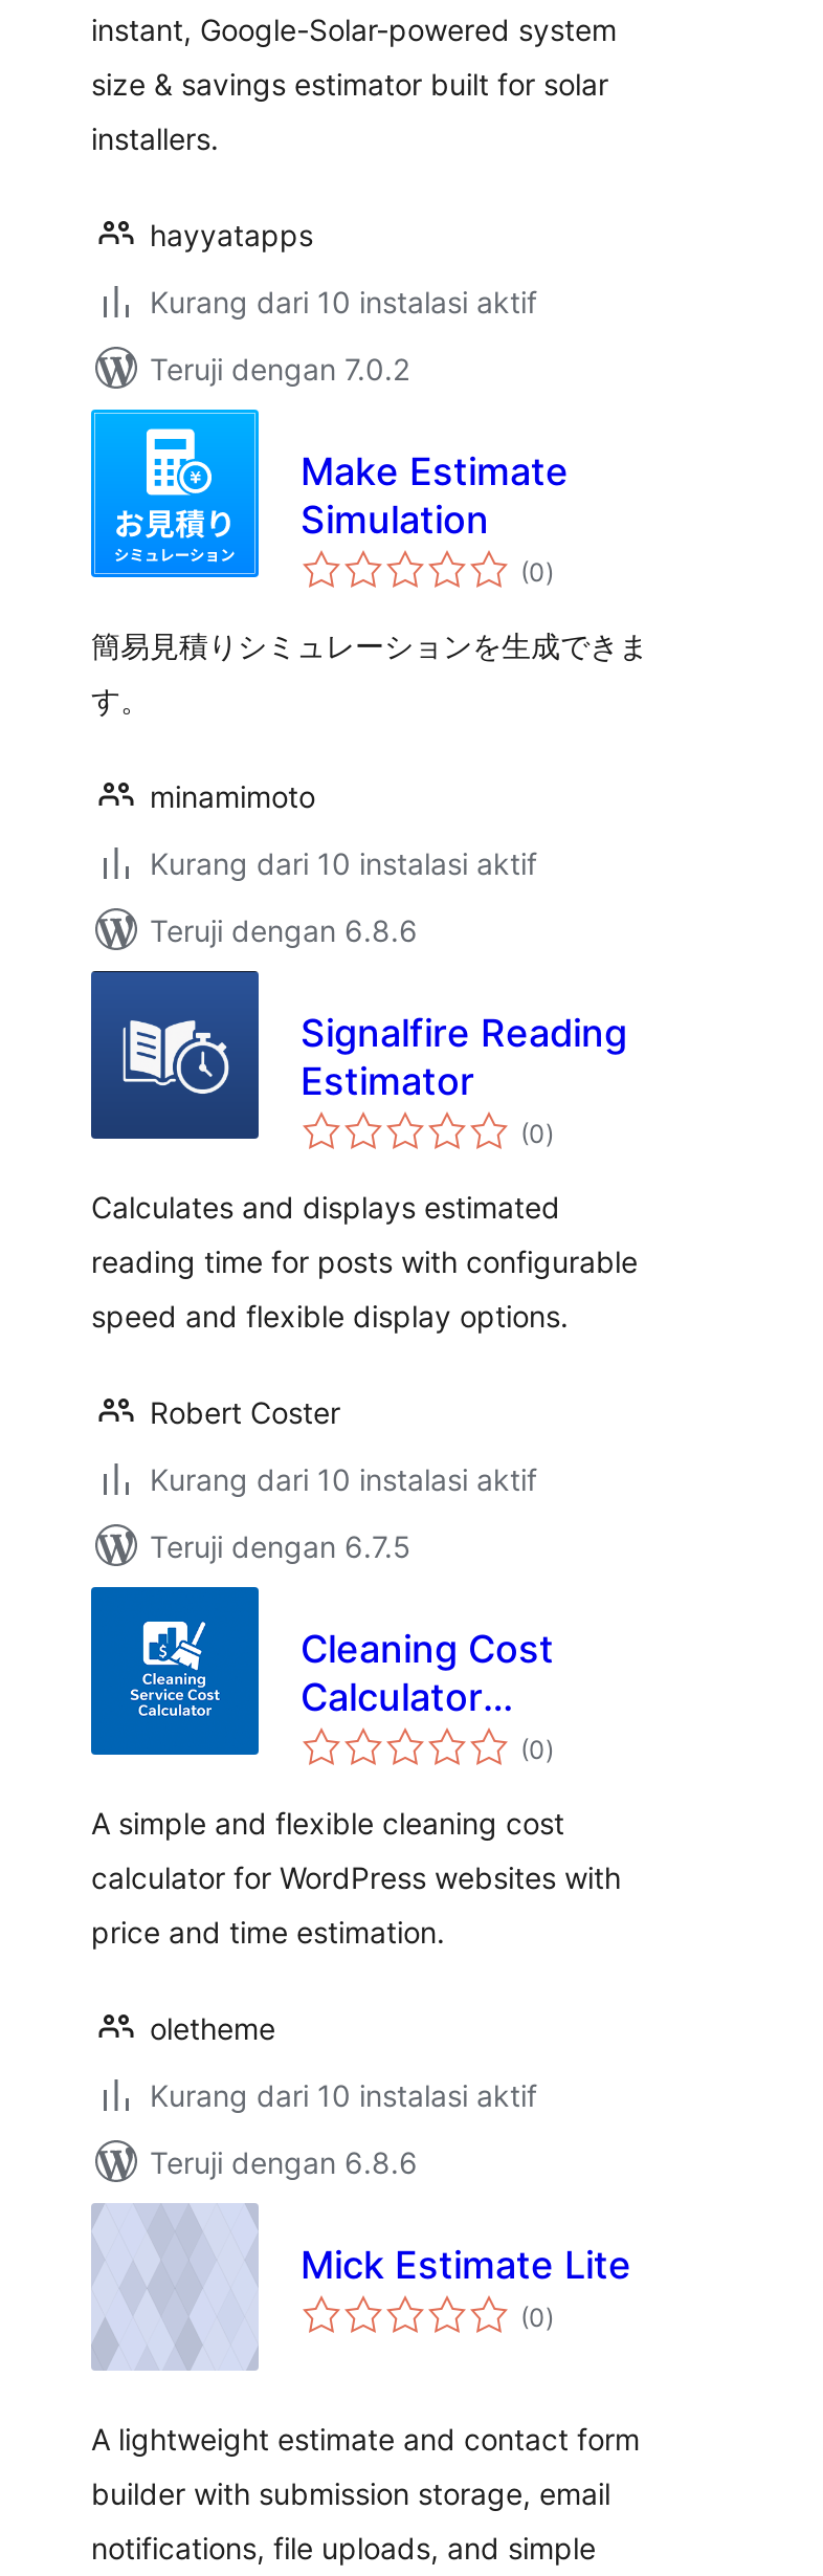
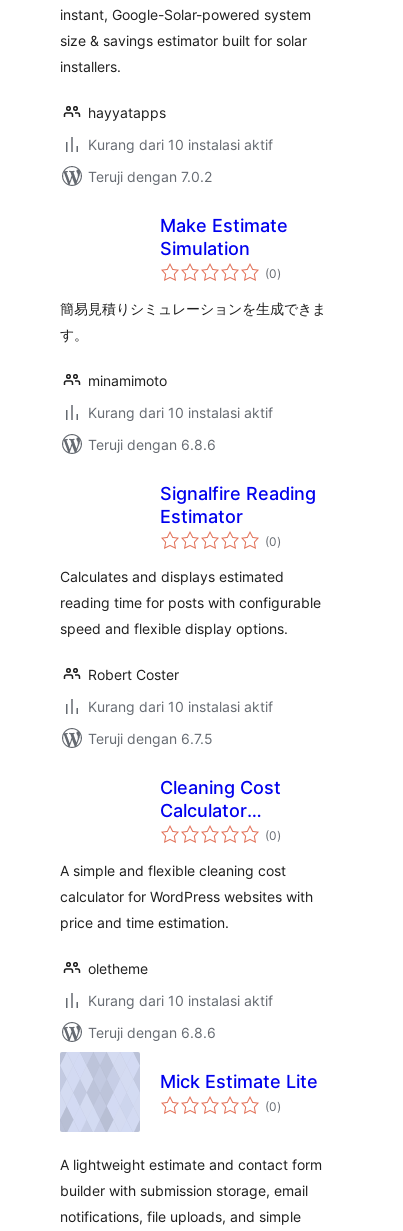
- [image]

- [image]

- [image]
